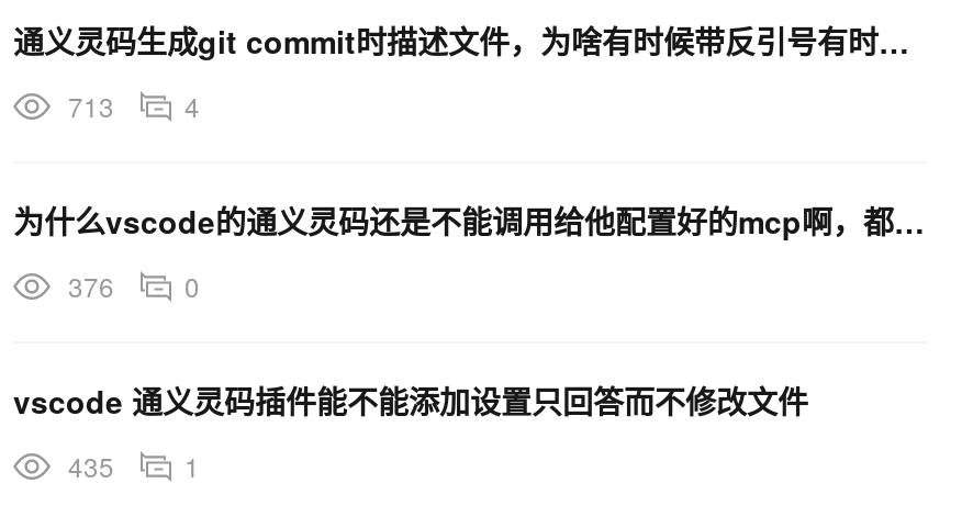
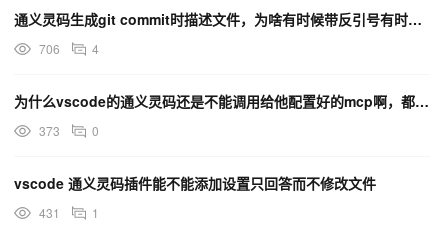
- 713 4
+ 706 4

- 376 0
+ 373 0

- 435 1
+ 431 1
